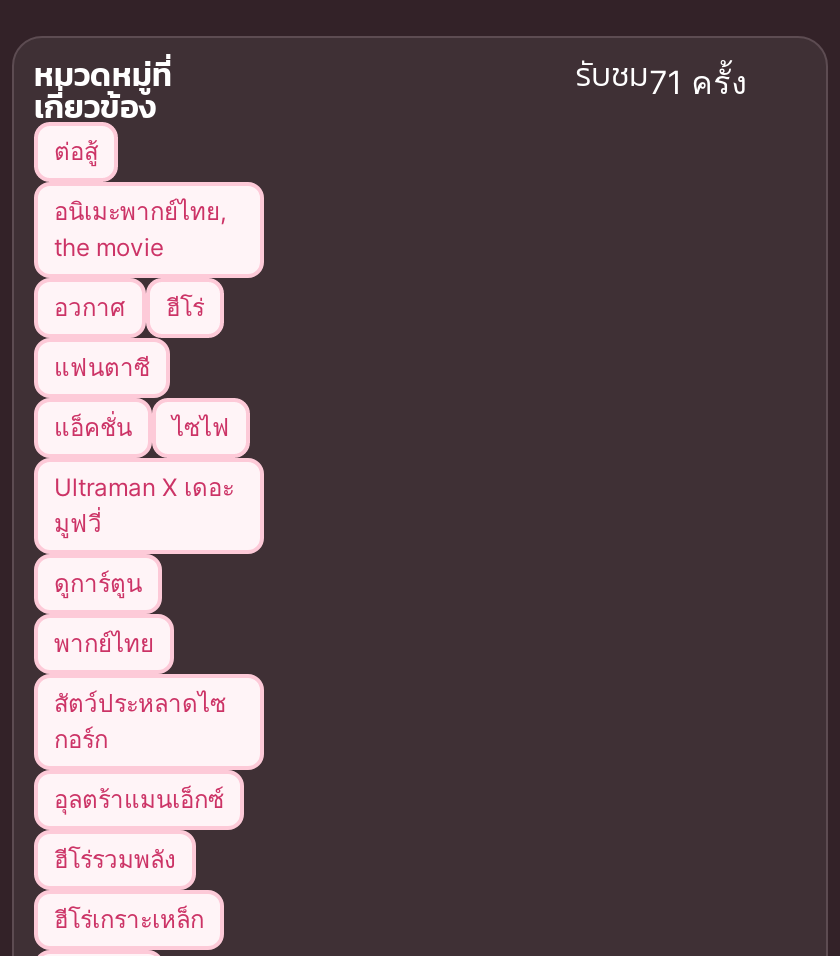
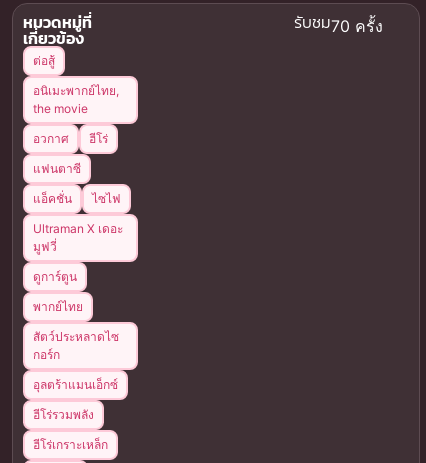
- รับชม71 ครั้ง
+ รับชม70 ครั้ง
